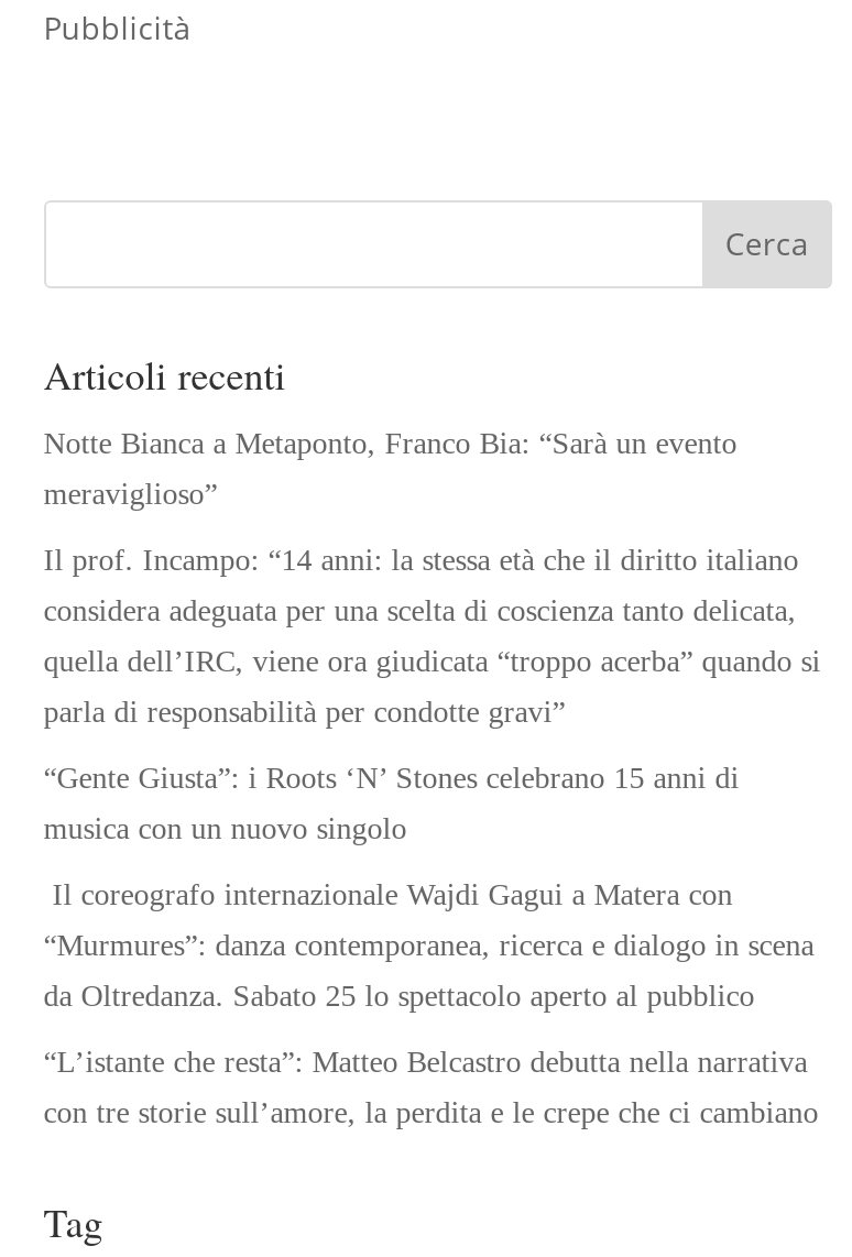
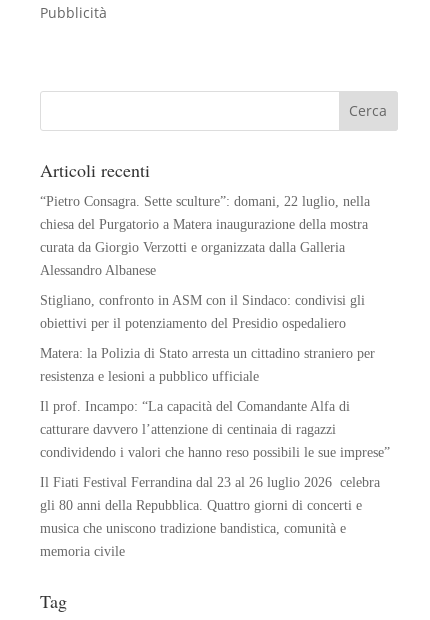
- Notte Bianca a Metaponto, Franco Bia: “Sarà un evento
- meraviglioso”
- Il prof. Incampo: “14 anni: la stessa età che il diritto italiano
- considera adeguata per una scelta di coscienza tanto delicata,
- quella dell’IRC, viene ora giudicata “troppo acerba” quando si
- parla di responsabilità per condotte gravi”
- “Gente Giusta”: i Roots ‘N’ Stones celebrano 15 anni di
- musica con un nuovo singolo
- Il coreografo internazionale Wajdi Gagui a Matera con
- “Murmures”: danza contemporanea, ricerca e dialogo in scena
- da Oltredanza. Sabato 25 lo spettacolo aperto al pubblico
- “L’istante che resta”: Matteo Belcastro debutta nella narrativa
- con tre storie sull’amore, la perdita e le crepe che ci cambiano
+ “Pietro Consagra. Sette sculture”: domani, 22 luglio, nella
+ chiesa del Purgatorio a Matera inaugurazione della mostra
+ curata da Giorgio Verzotti e organizzata dalla Galleria
+ Alessandro Albanese
+ Stigliano, confronto in ASM con il Sindaco: condivisi gli
+ obiettivi per il potenziamento del Presidio ospedaliero
+ Matera: la Polizia di Stato arresta un cittadino straniero per
+ resistenza e lesioni a pubblico ufficiale
+ Il prof. Incampo: “La capacità del Comandante Alfa di
+ catturare davvero l’attenzione di centinaia di ragazzi
+ condividendo i valori che hanno reso possibili le sue imprese”
+ Il Fiati Festival Ferrandina dal 23 al 26 luglio 2026 celebra
+ gli 80 anni della Repubblica. Quattro giorni di concerti e
+ musica che uniscono tradizione bandistica, comunità e
+ memoria civile
